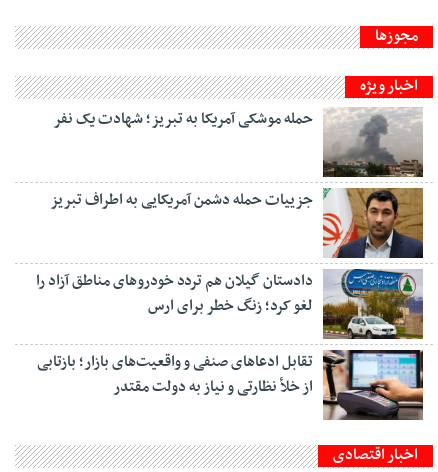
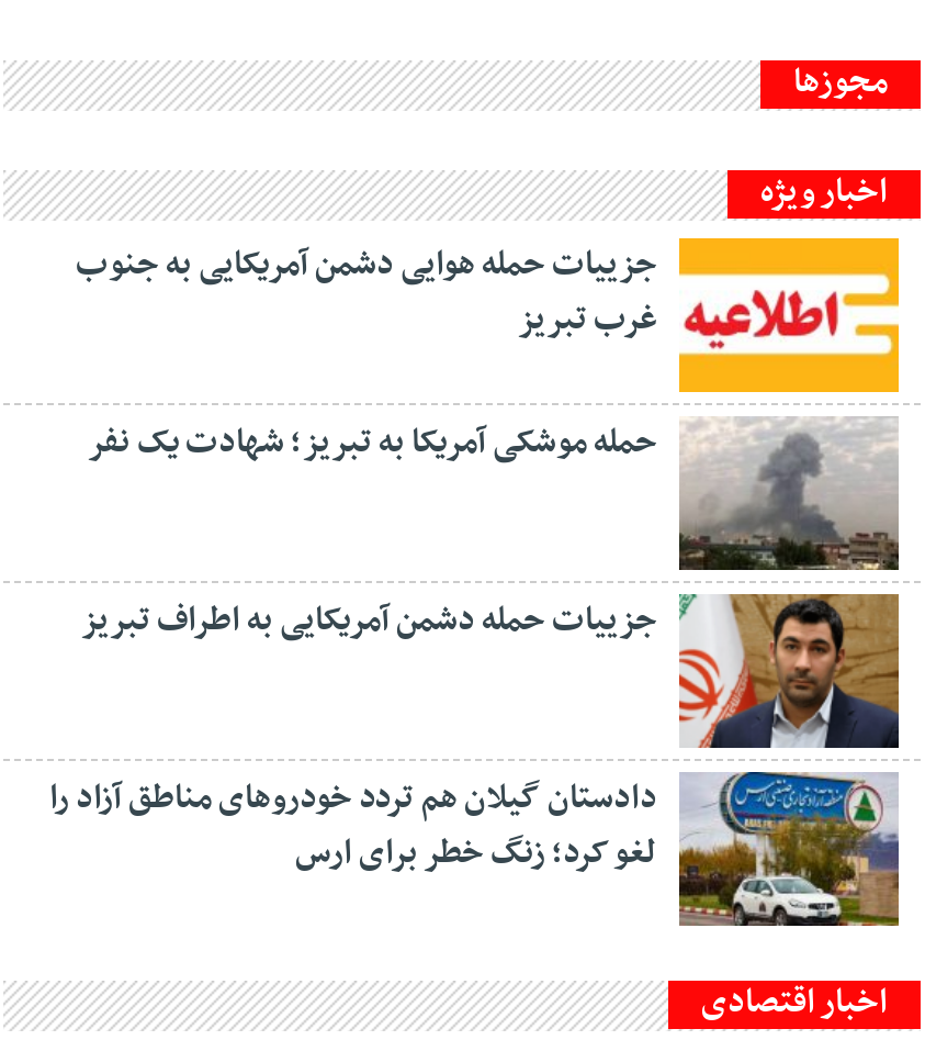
moved down: [image] | حمله موشکی آمریکا به تبریز؛ شهادت یک نفر | جزییات حمله دشمن آمریکایی به اطراف تبریز | دادستان گیلان هم تردد خودروهای مناطق آزاد را | لغو کرد؛ زنگ خطر برای ارس

+ [image]
+ جزییات حمله هوایی دشمن آمریکایی به جنوب
+ غرب تبریز

- [image]
- تقابل ادعاهای صنفی و واقعیت‌های بازار؛ بازتابی
- از خلأ نظارتی و نیاز به دولت مقتدر
